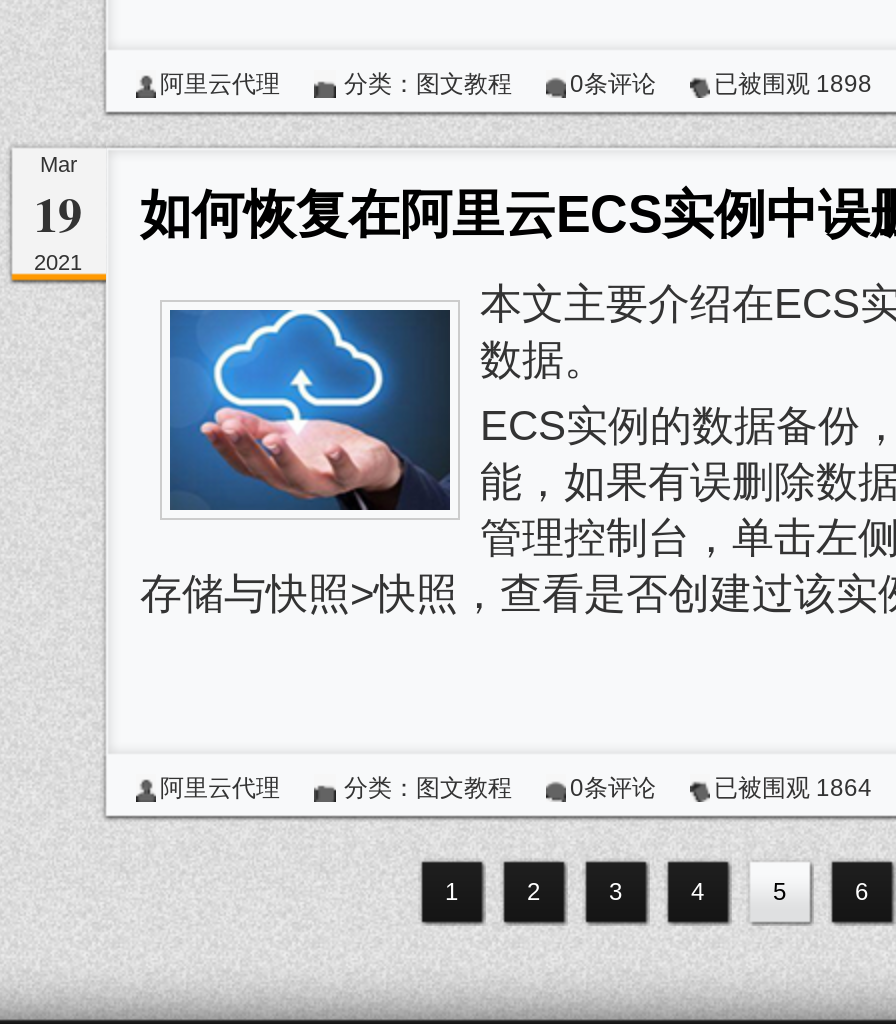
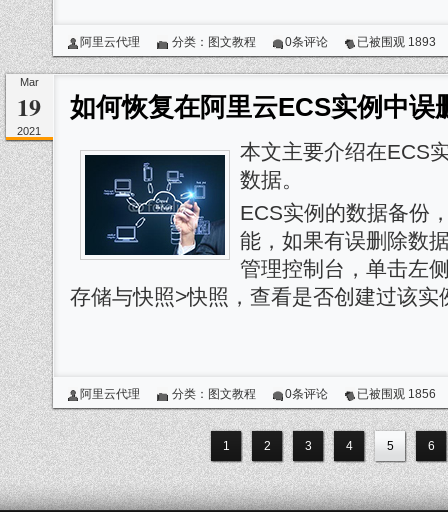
- 已被围观1898
+ 已被围观1893

- [image]
+ [image]

- 已被围观1864
+ 已被围观1856
